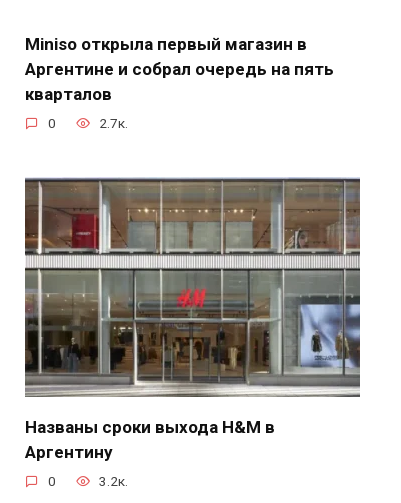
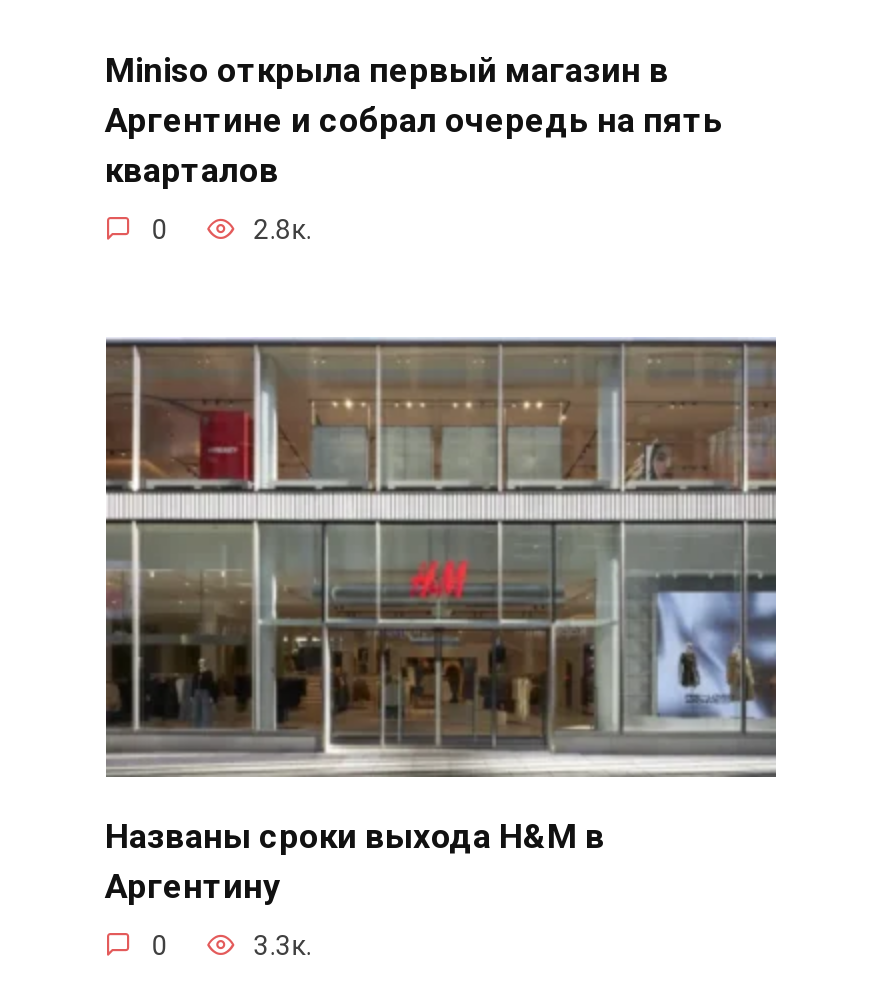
- 2.7к.
+ 2.8к.

- 3.2к.
+ 3.3к.
